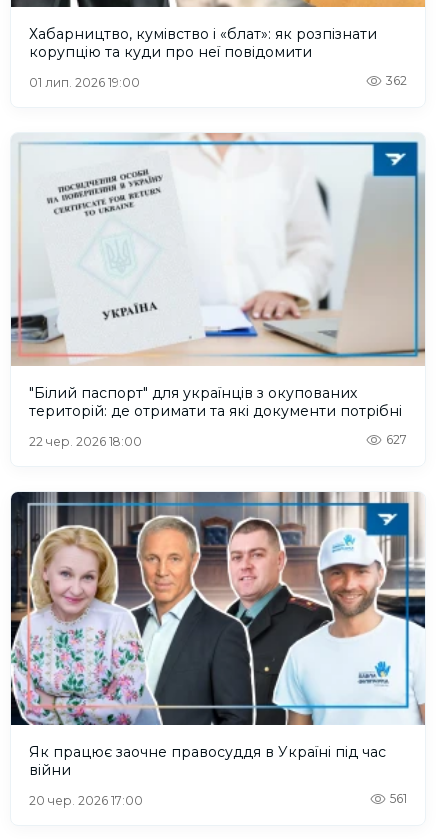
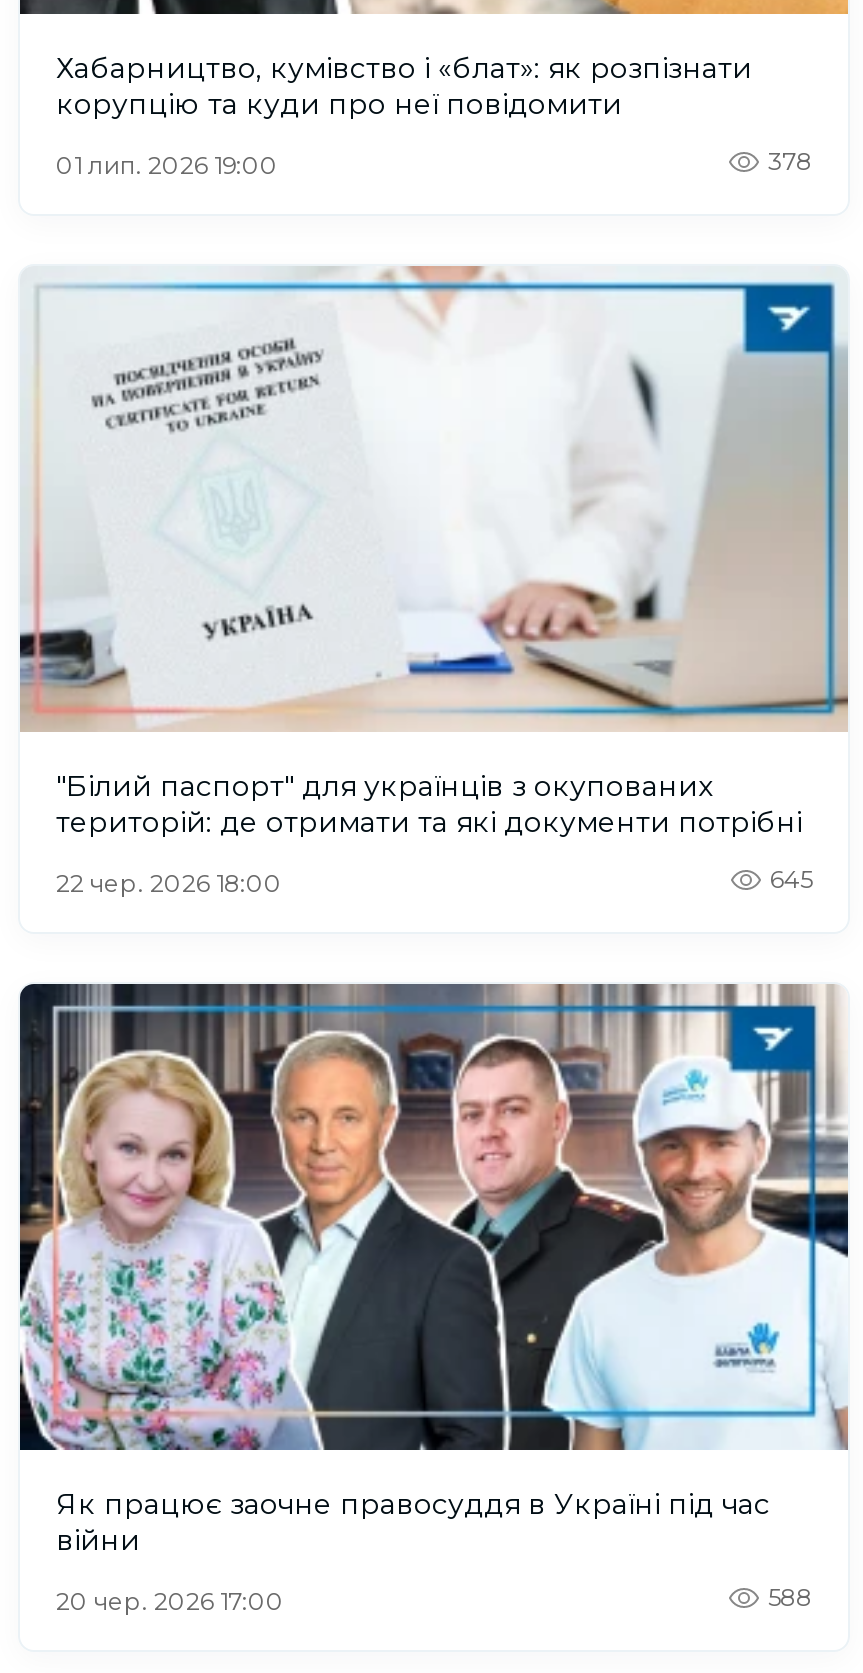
- 362
+ 378

- 627
+ 645

- 561
+ 588
